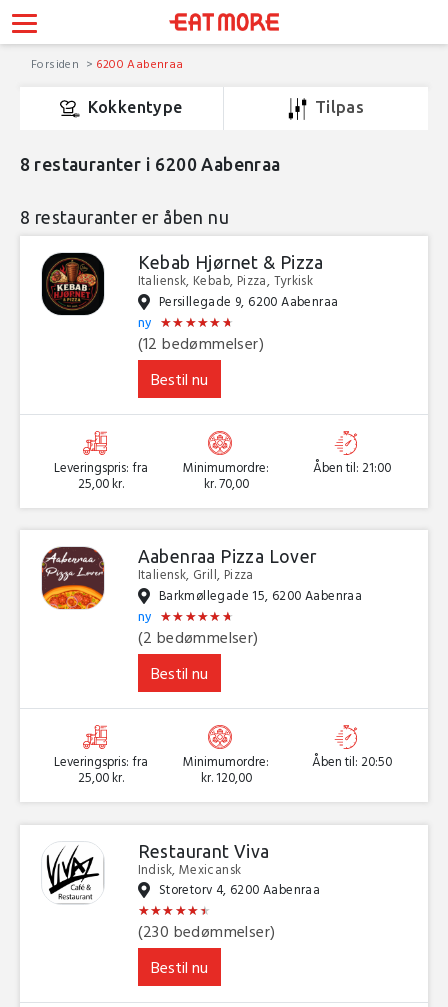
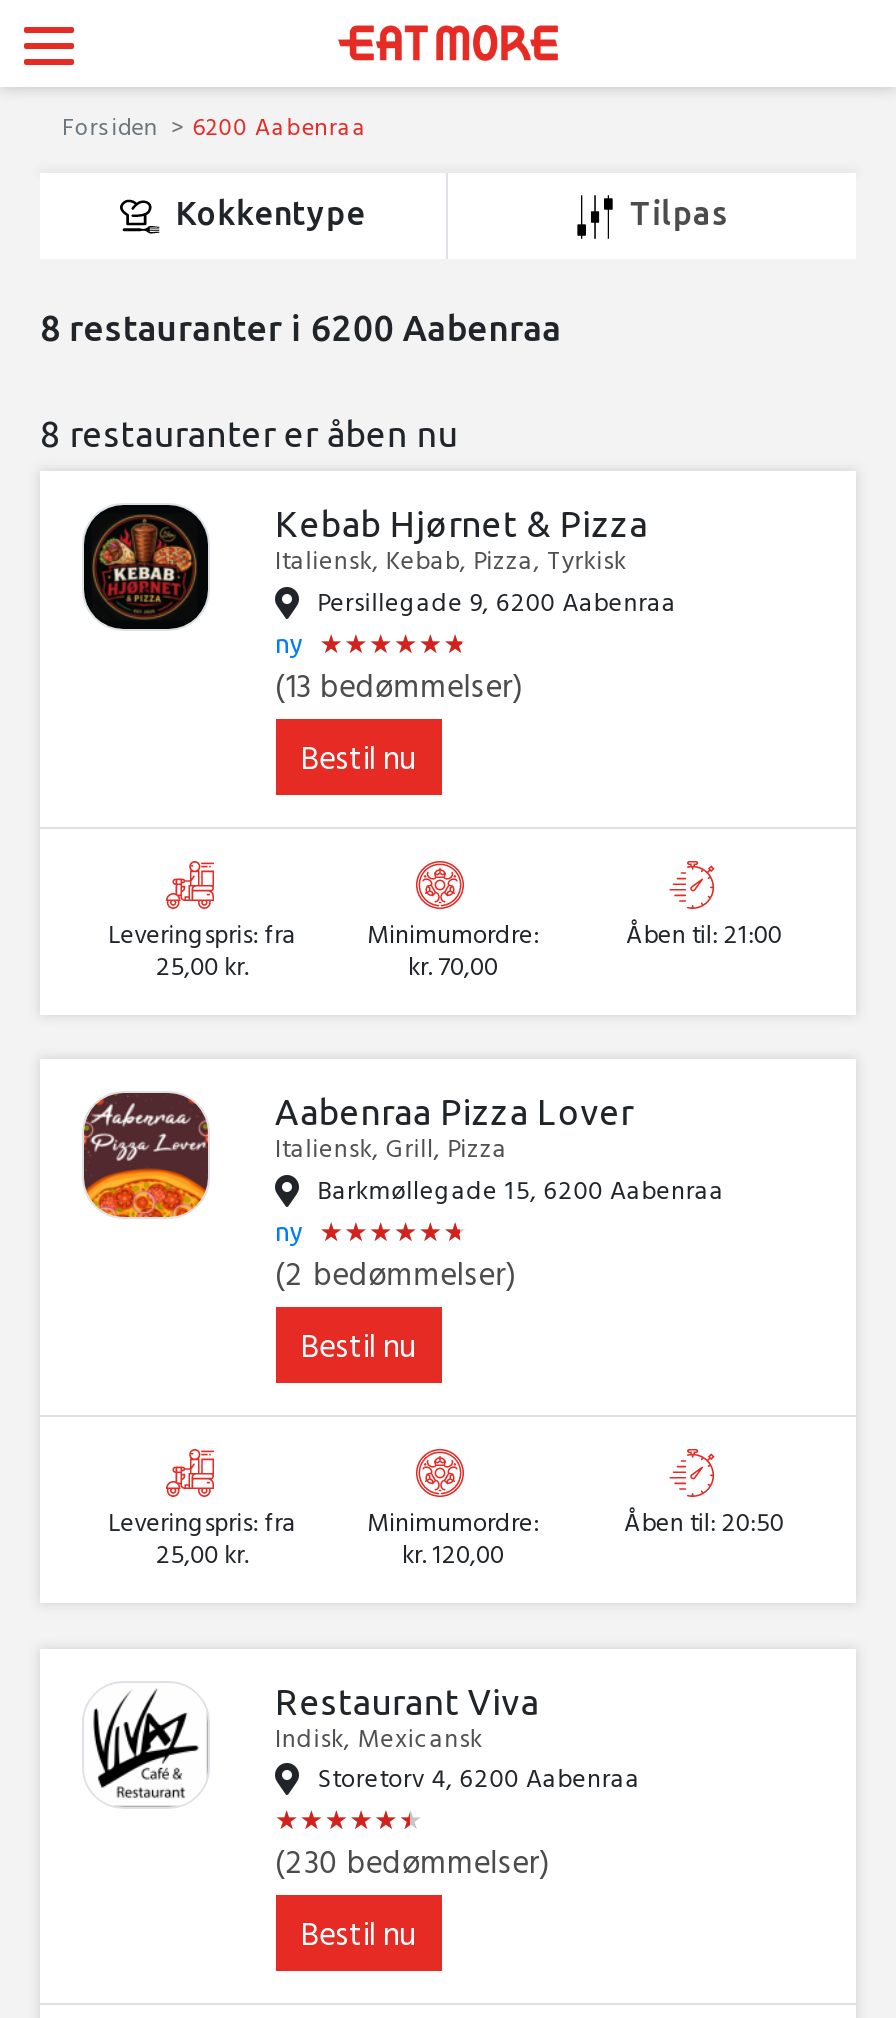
- (12 bedømmelser)
+ (13 bedømmelser)
